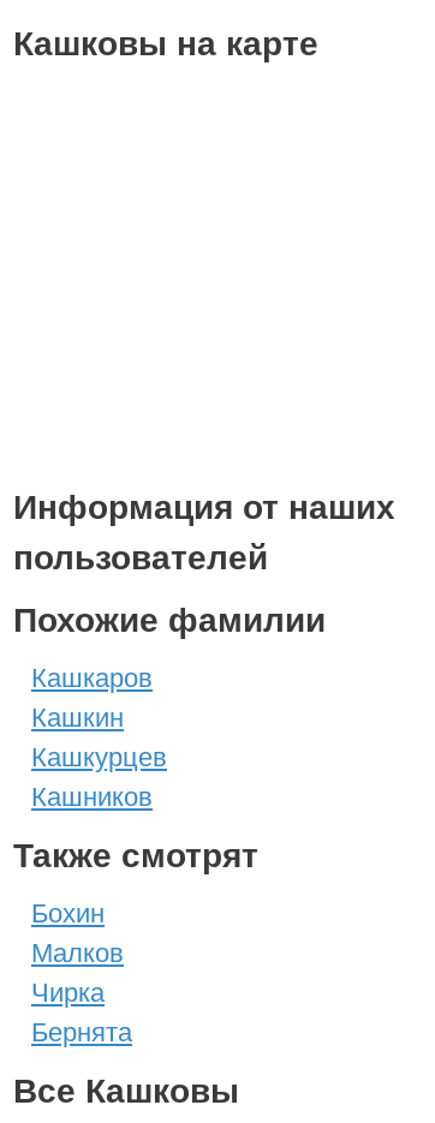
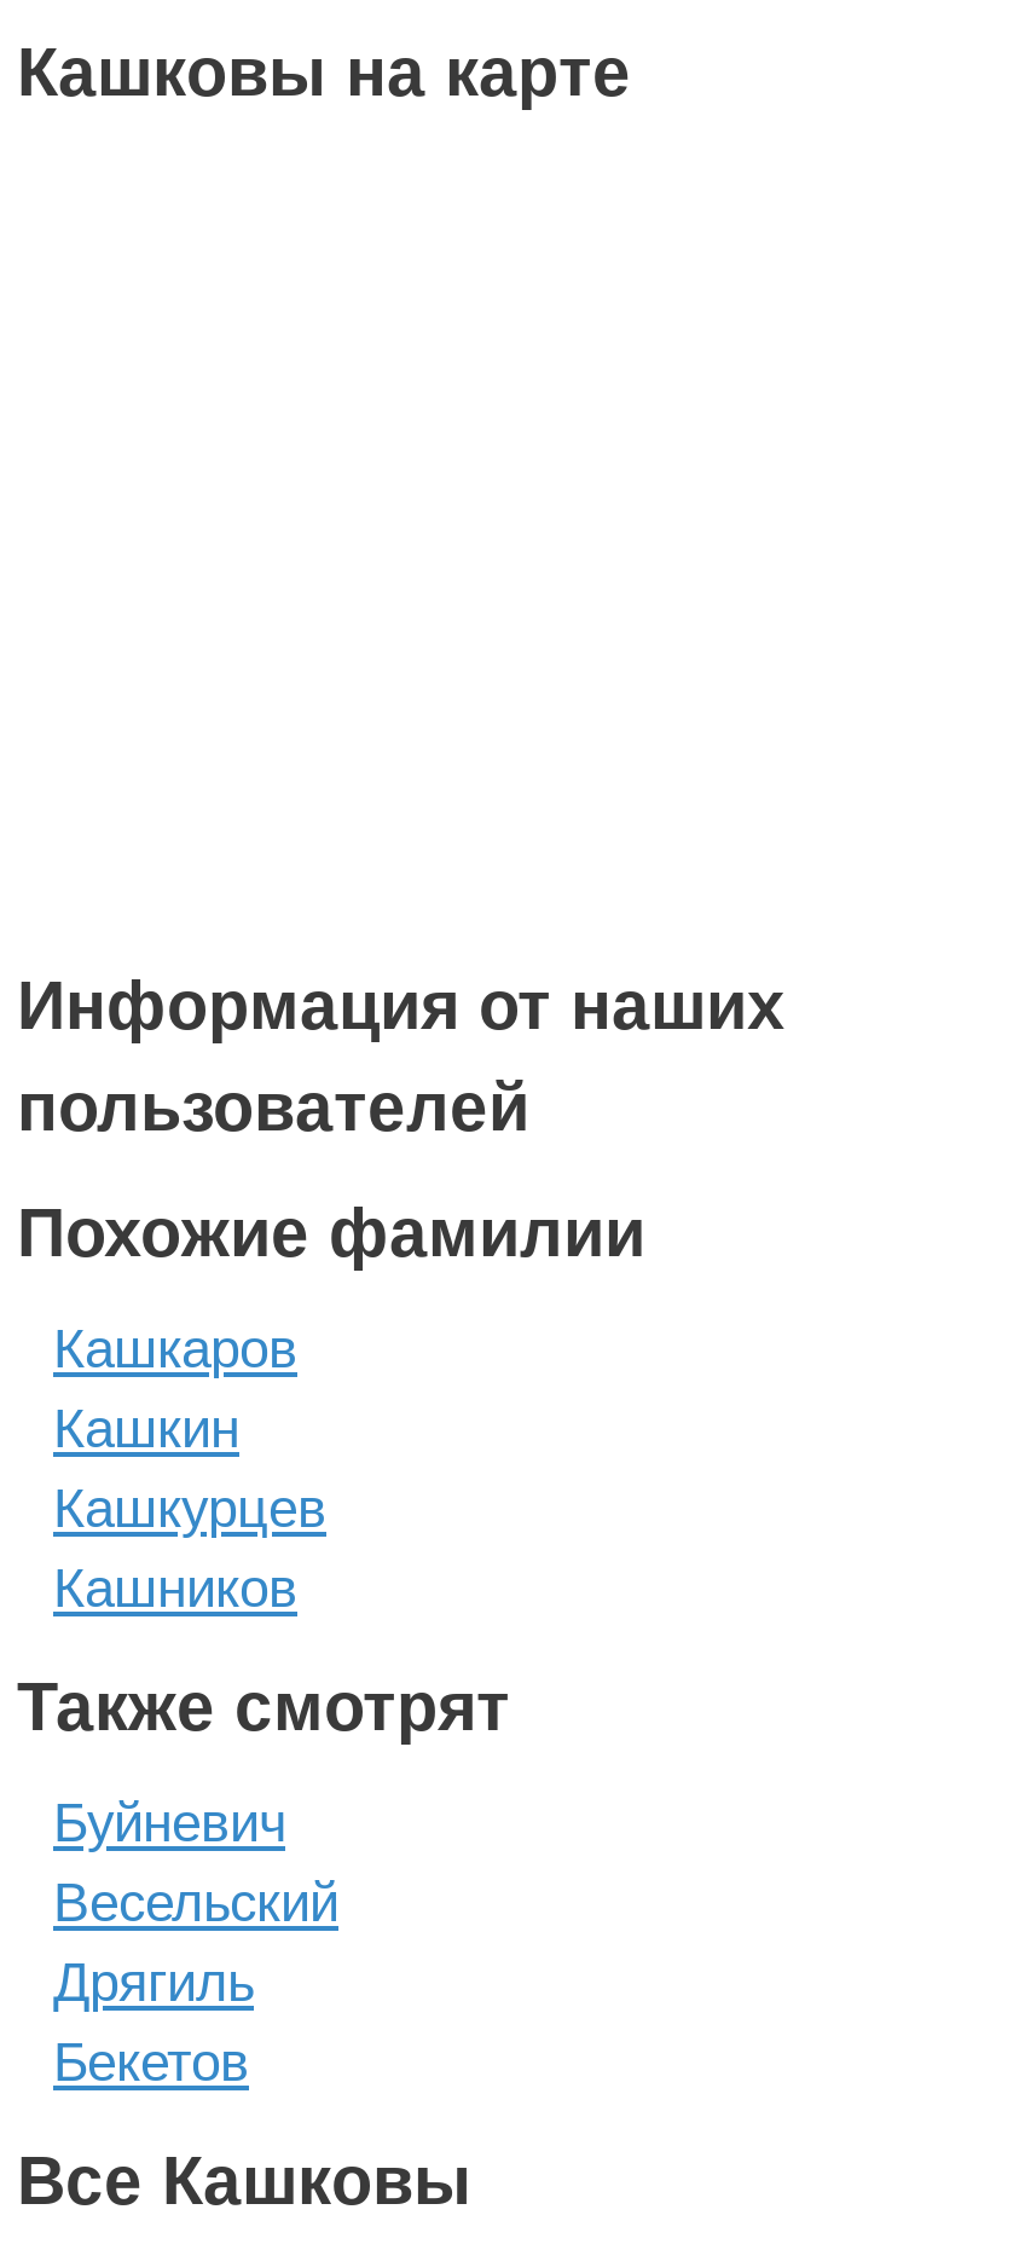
- Бохин
- Малков
- Чирка
- Бернята
+ Буйневич
+ Весельский
+ Дрягиль
+ Бекетов
